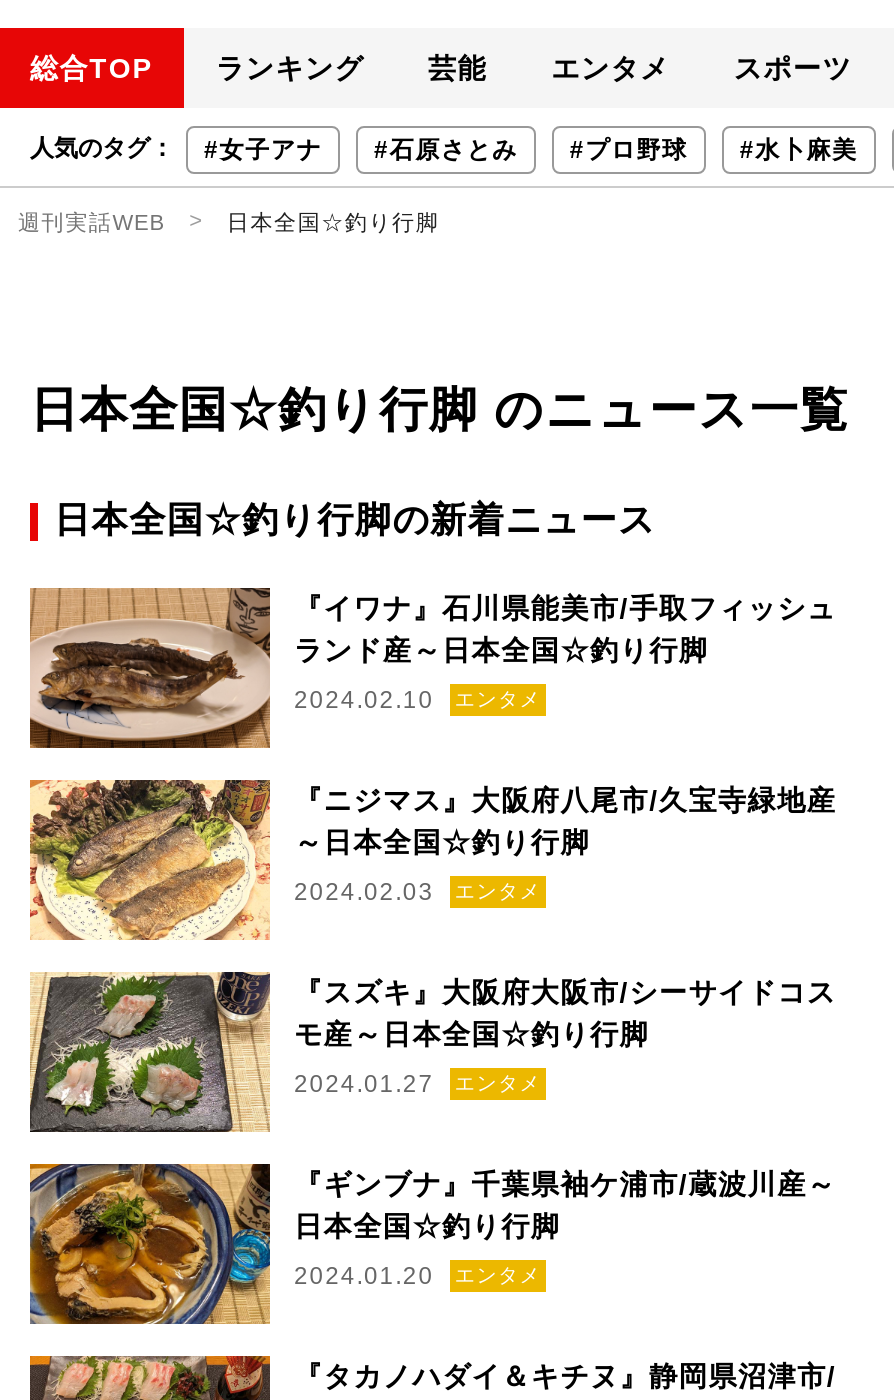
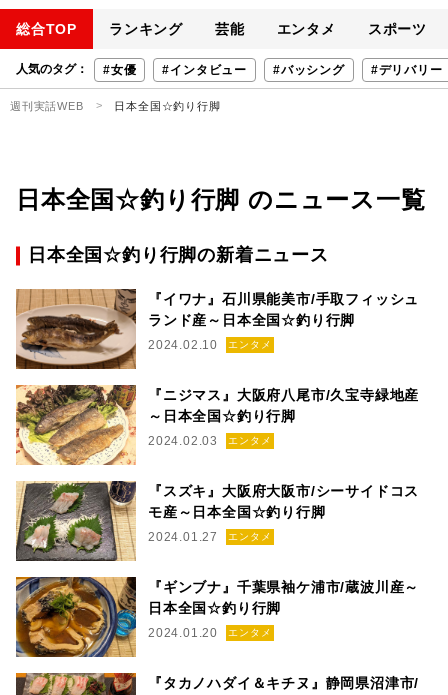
- #女子アナ
- #石原さとみ
- #プロ野球
- #水卜麻美
+ #女優
+ #インタビュー
+ #バッシング
+ #デリバリー
